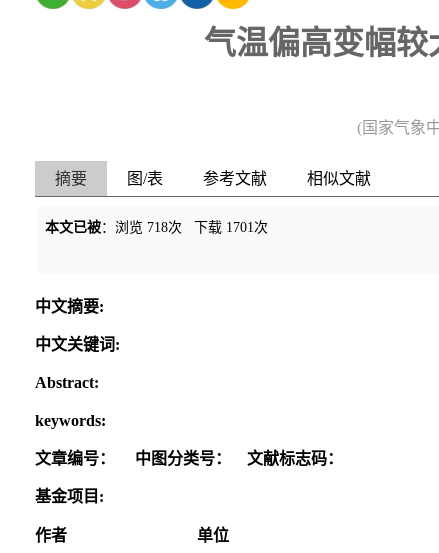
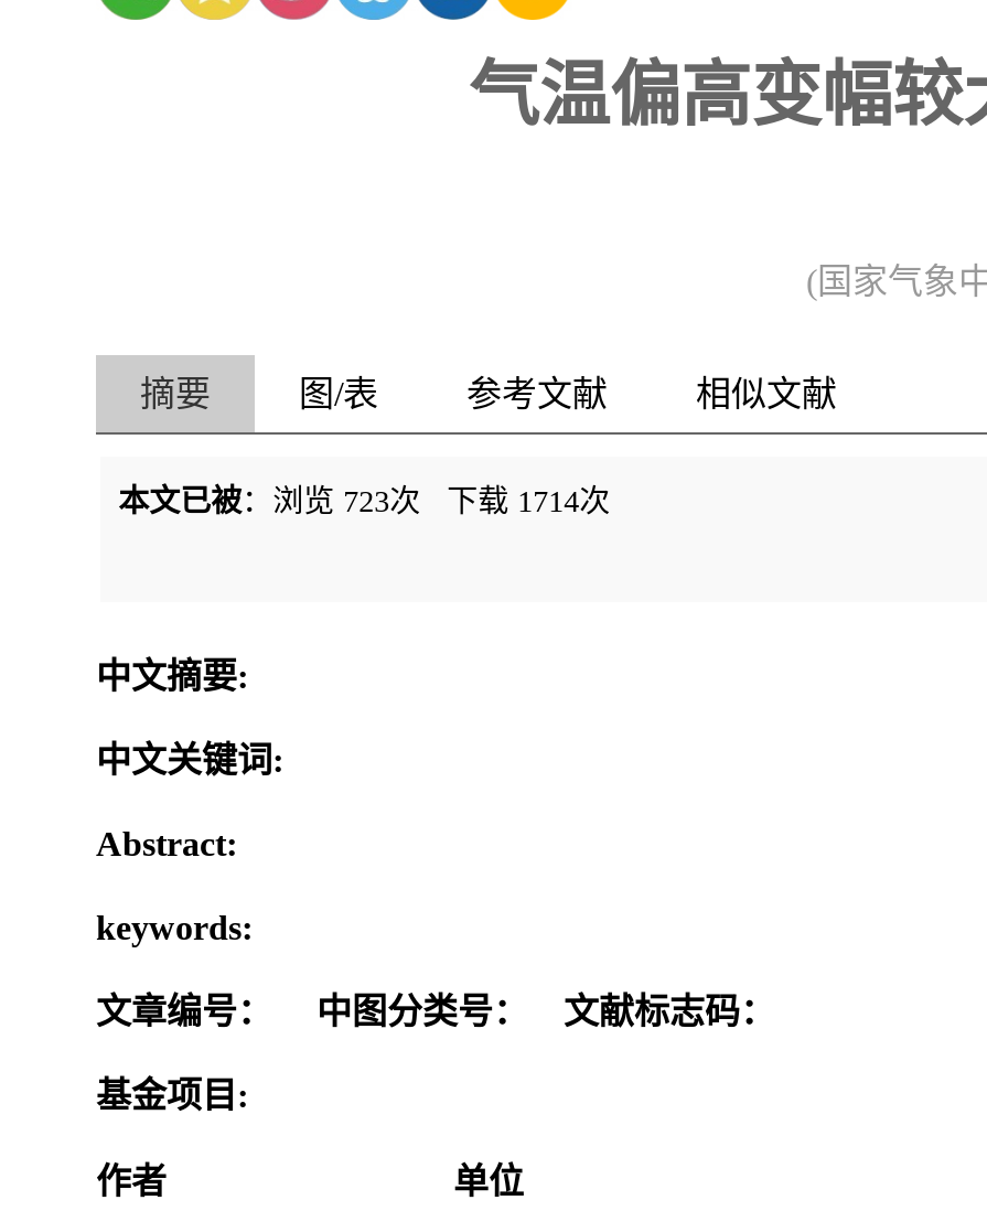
- 本文已被：浏览718次 下载1701次
+ 本文已被：浏览723次 下载1714次
